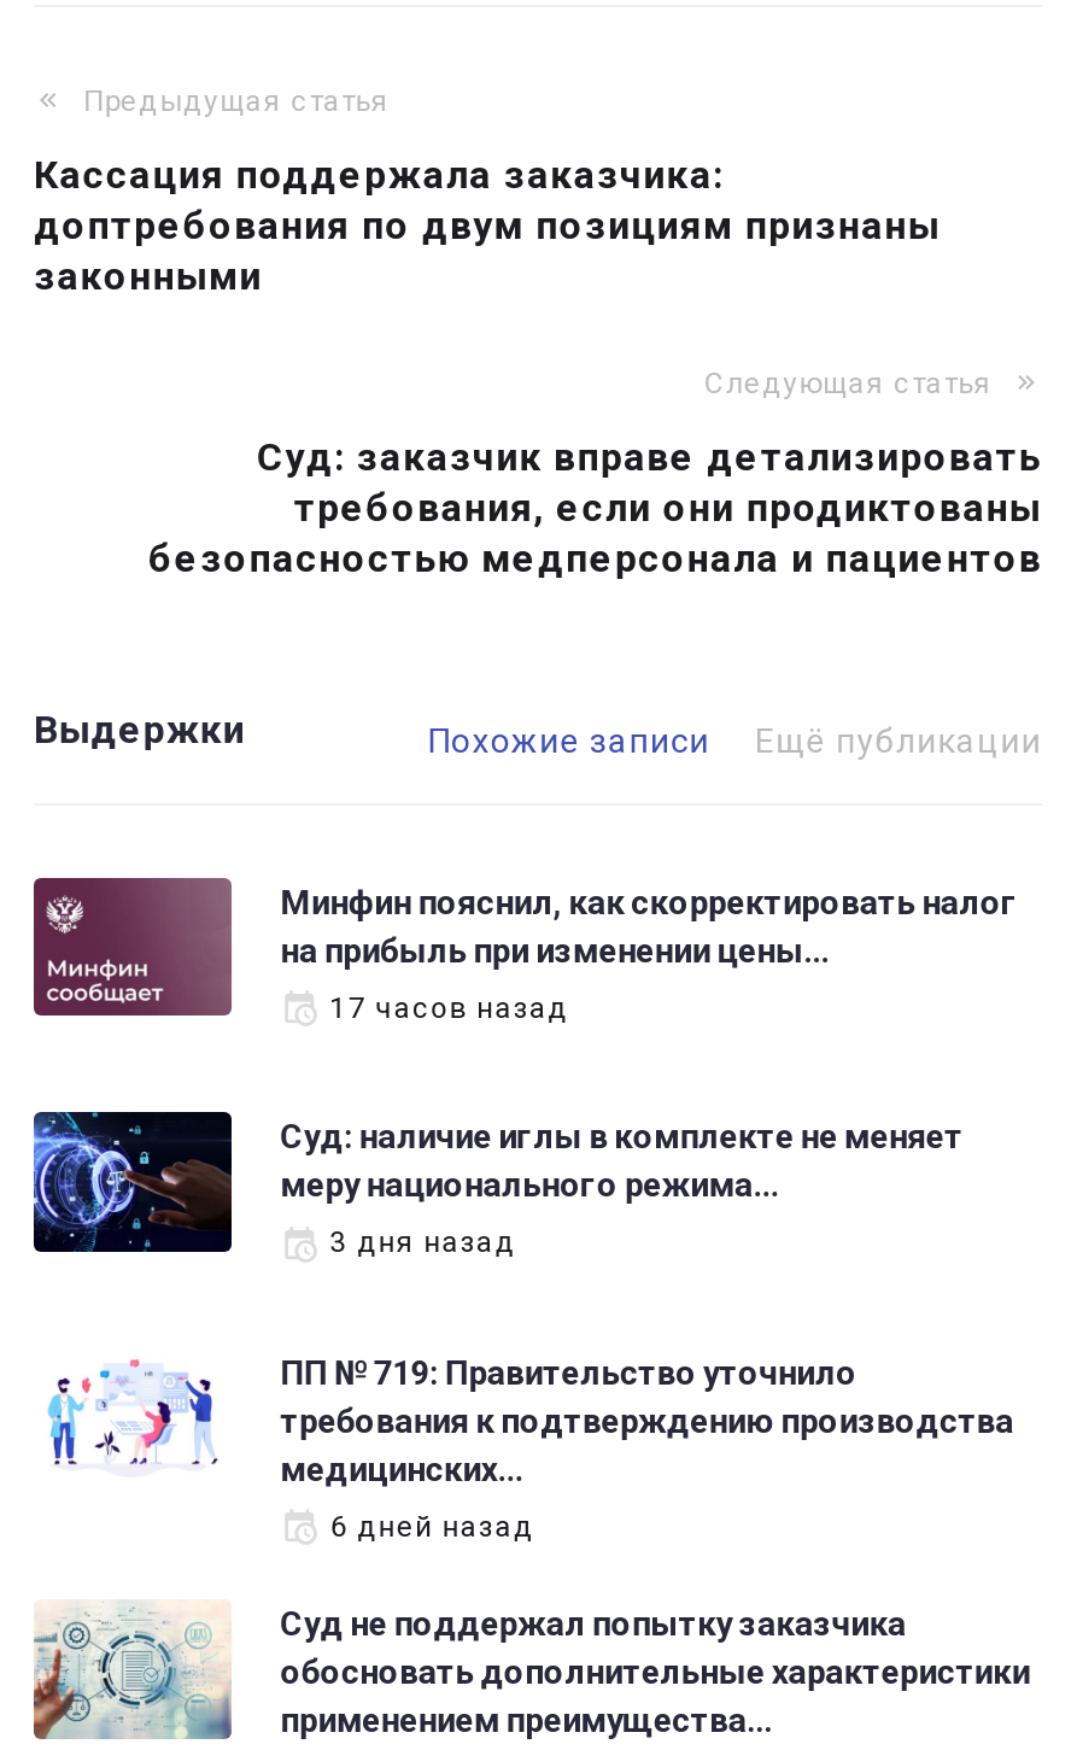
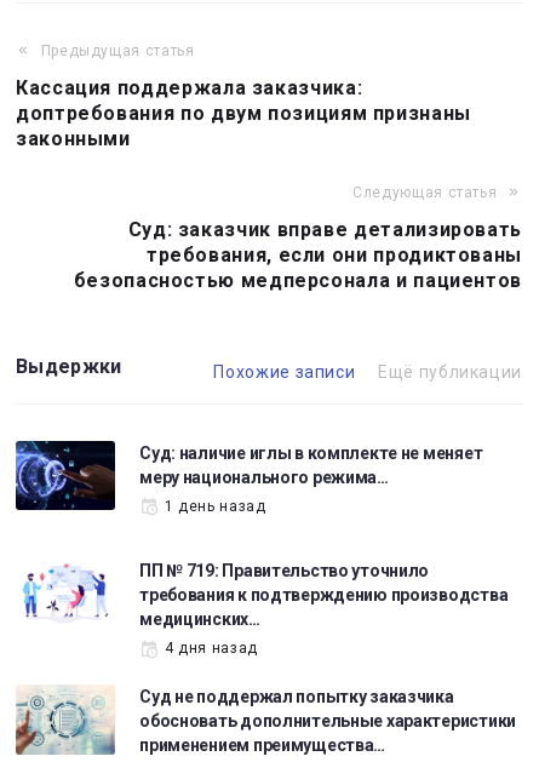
- [image]
- Минфин пояснил, как скорректировать налог
- на прибыль при изменении цены…
- 17 часов назад

- 3 дня назад
+ 1 день назад

- 6 дней назад
+ 4 дня назад
